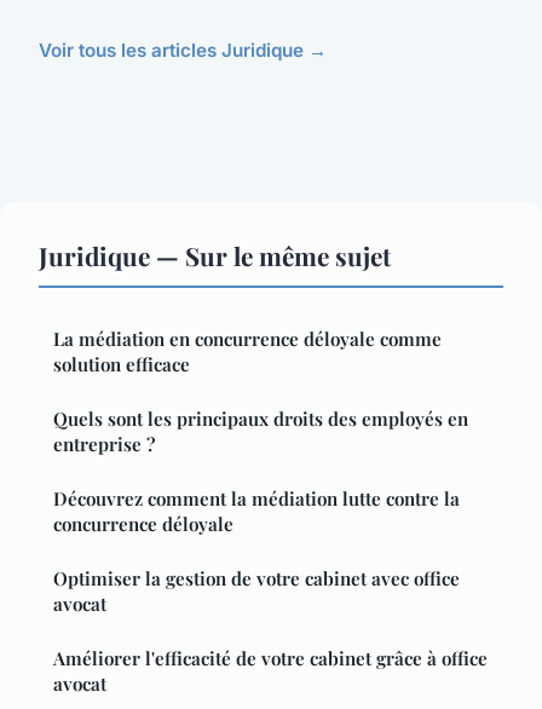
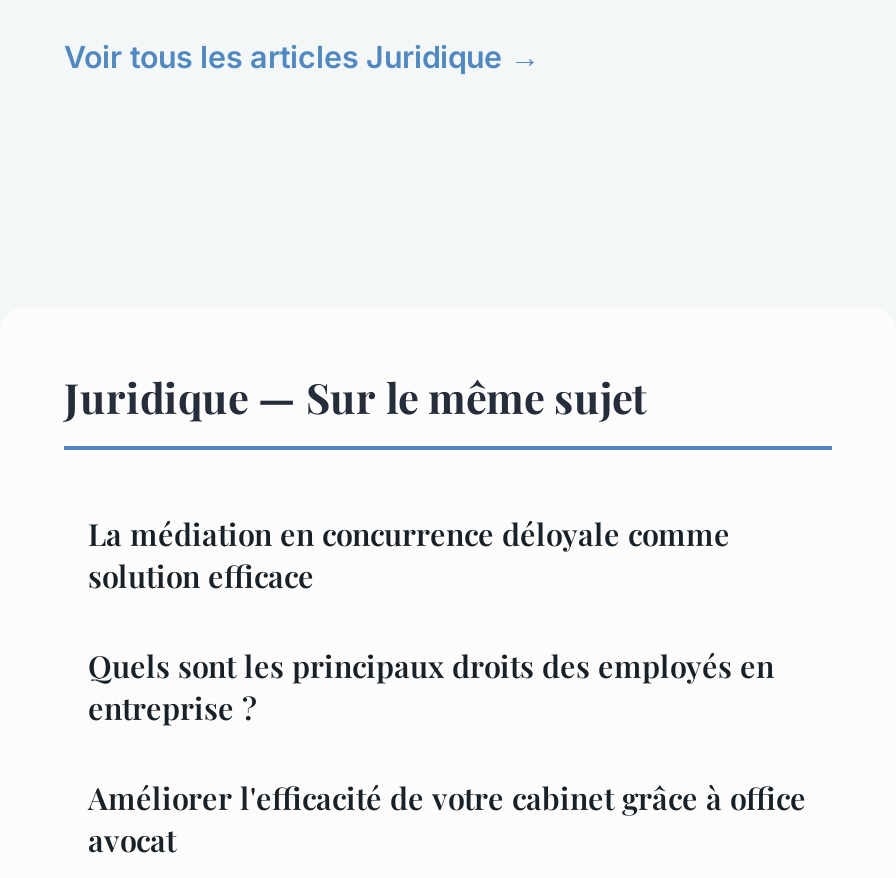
- Découvrez comment la médiation lutte contre la
- concurrence déloyale
- Optimiser la gestion de votre cabinet avec office
- avocat
